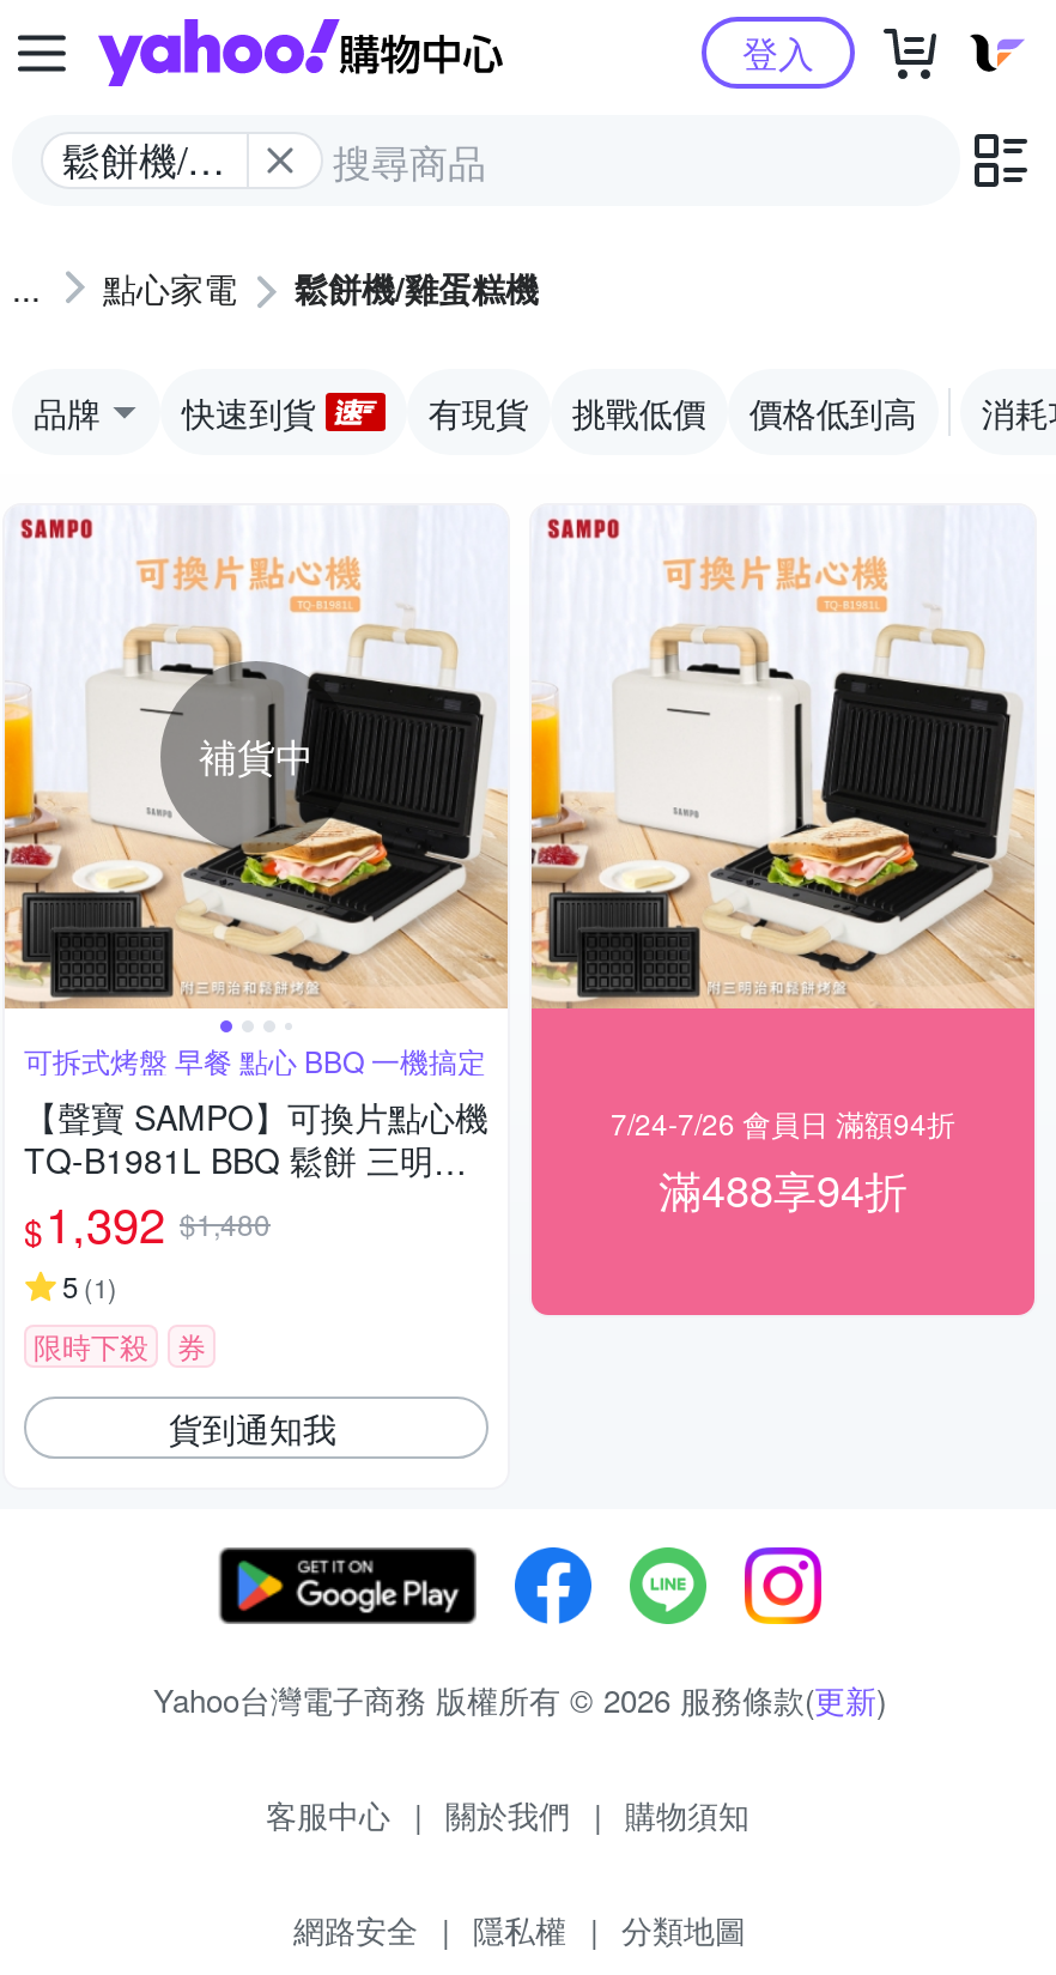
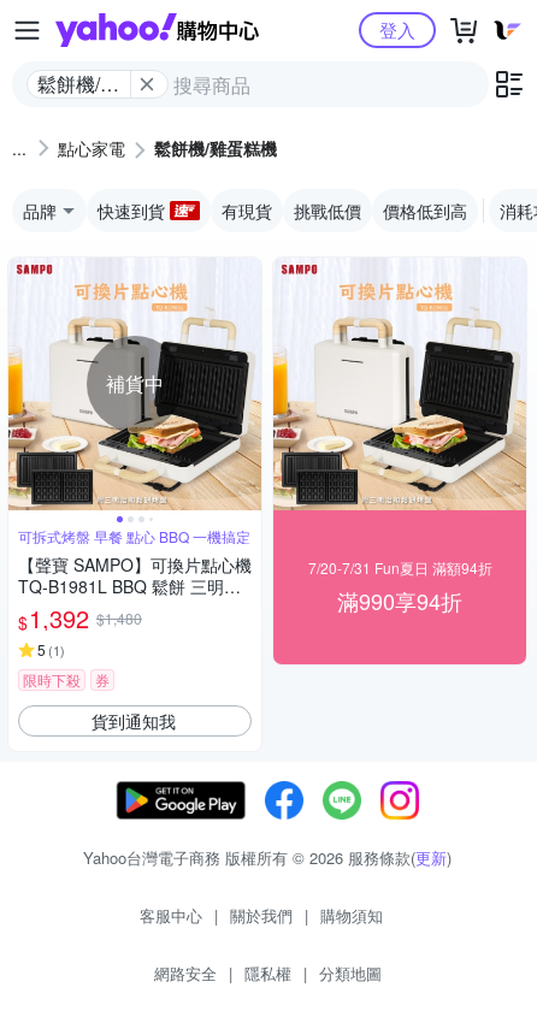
- 7/24-7/26 會員日 滿額94折
+ 7/20-7/31 Fun夏日 滿額94折

- 滿488享94折
+ 滿990享94折
